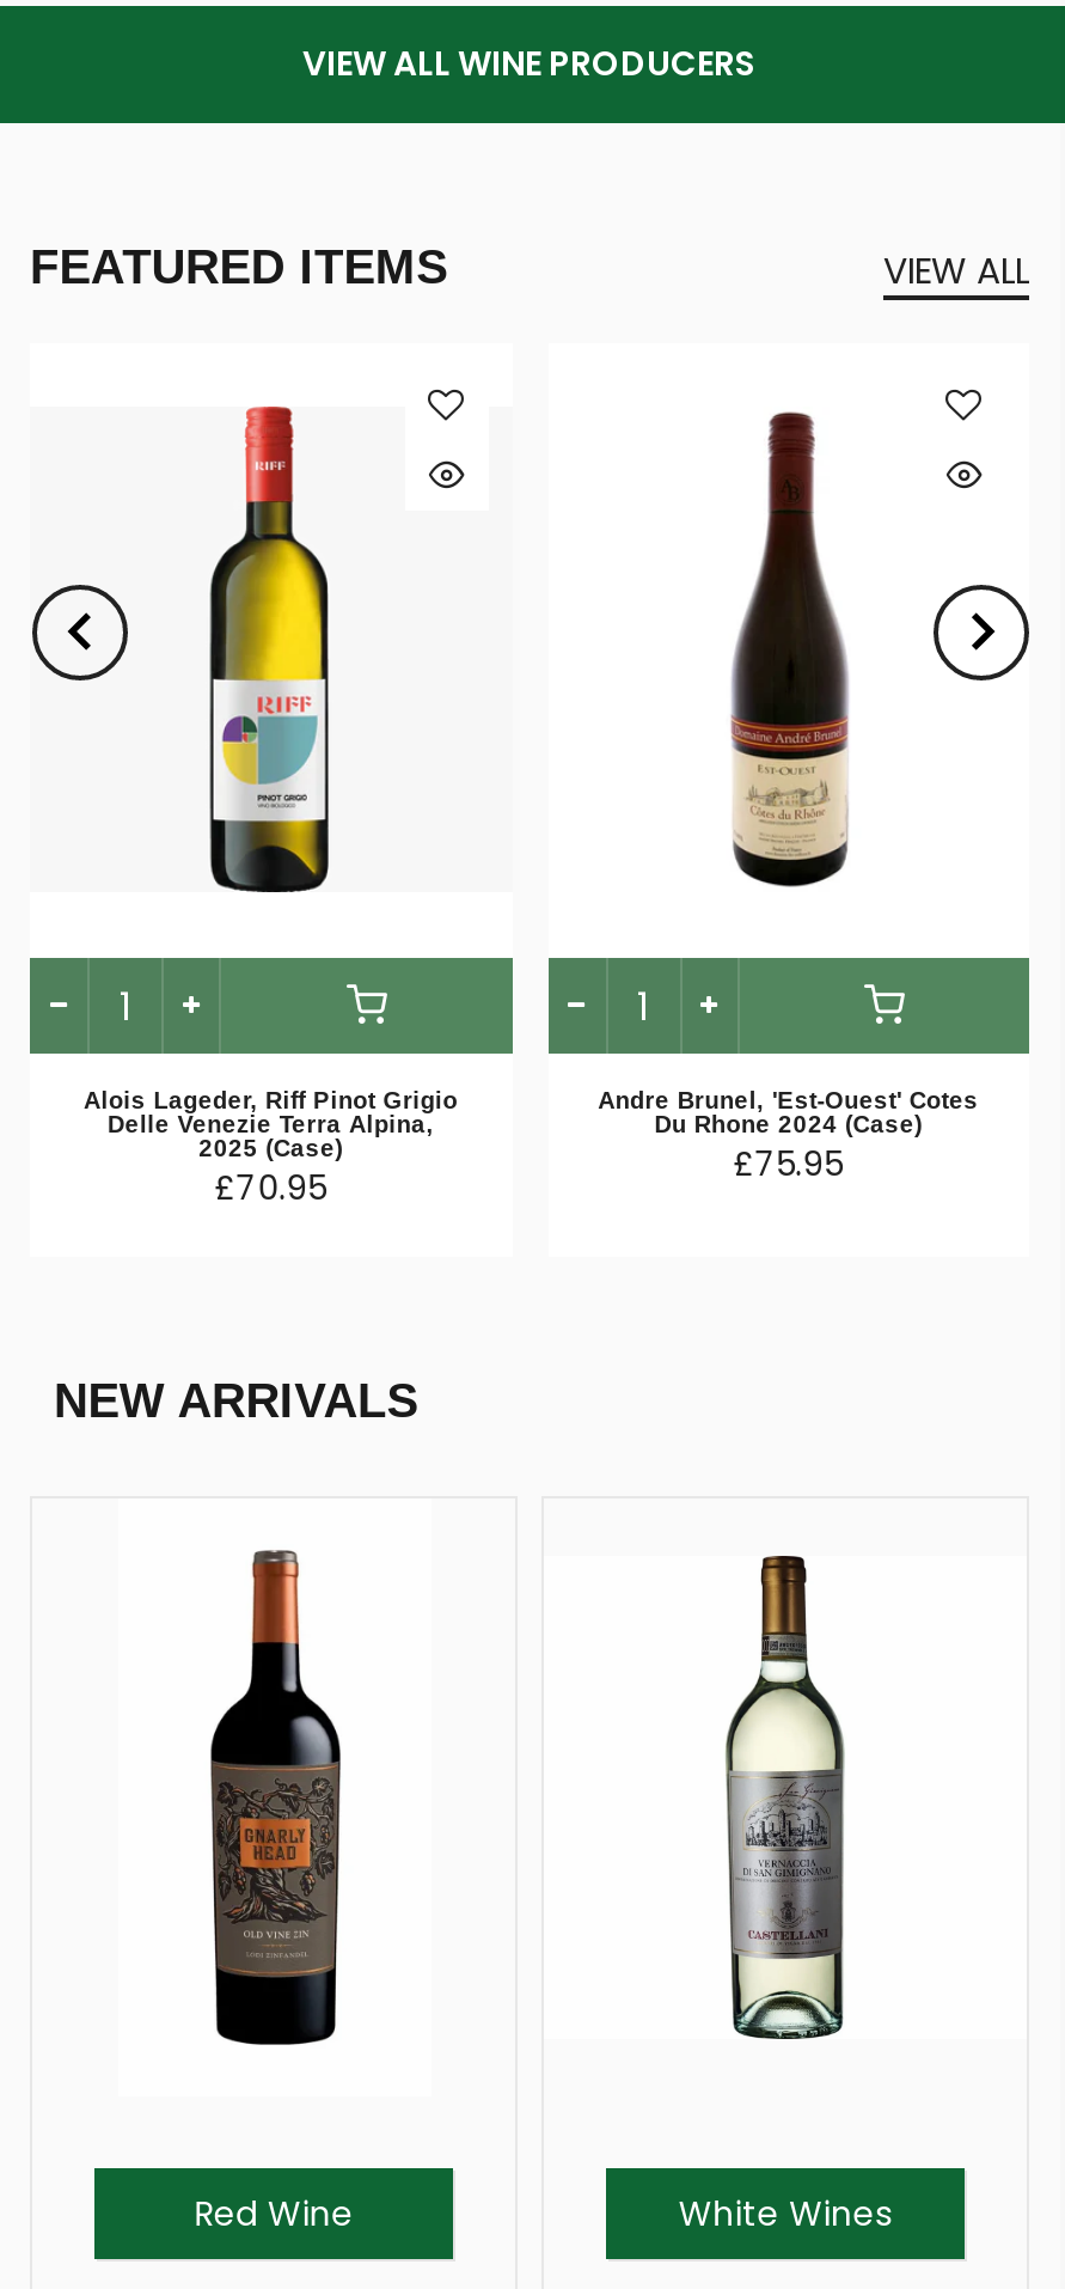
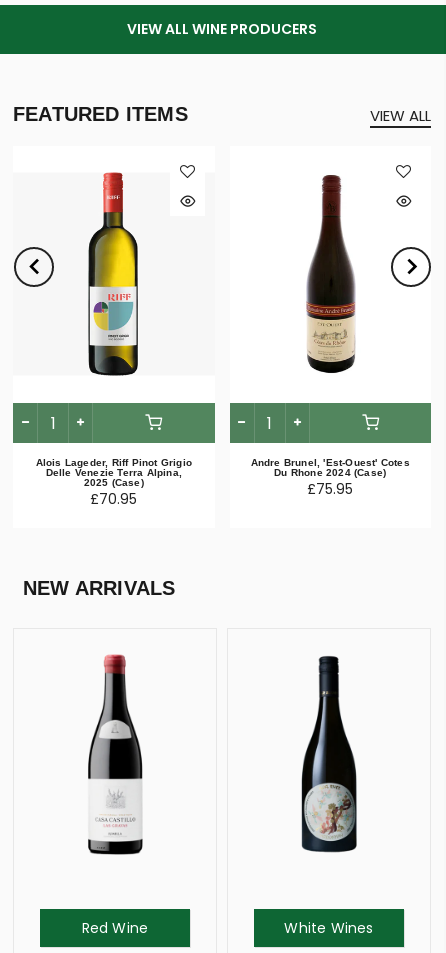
- [image]
+ [image]

- [image]
+ [image]
